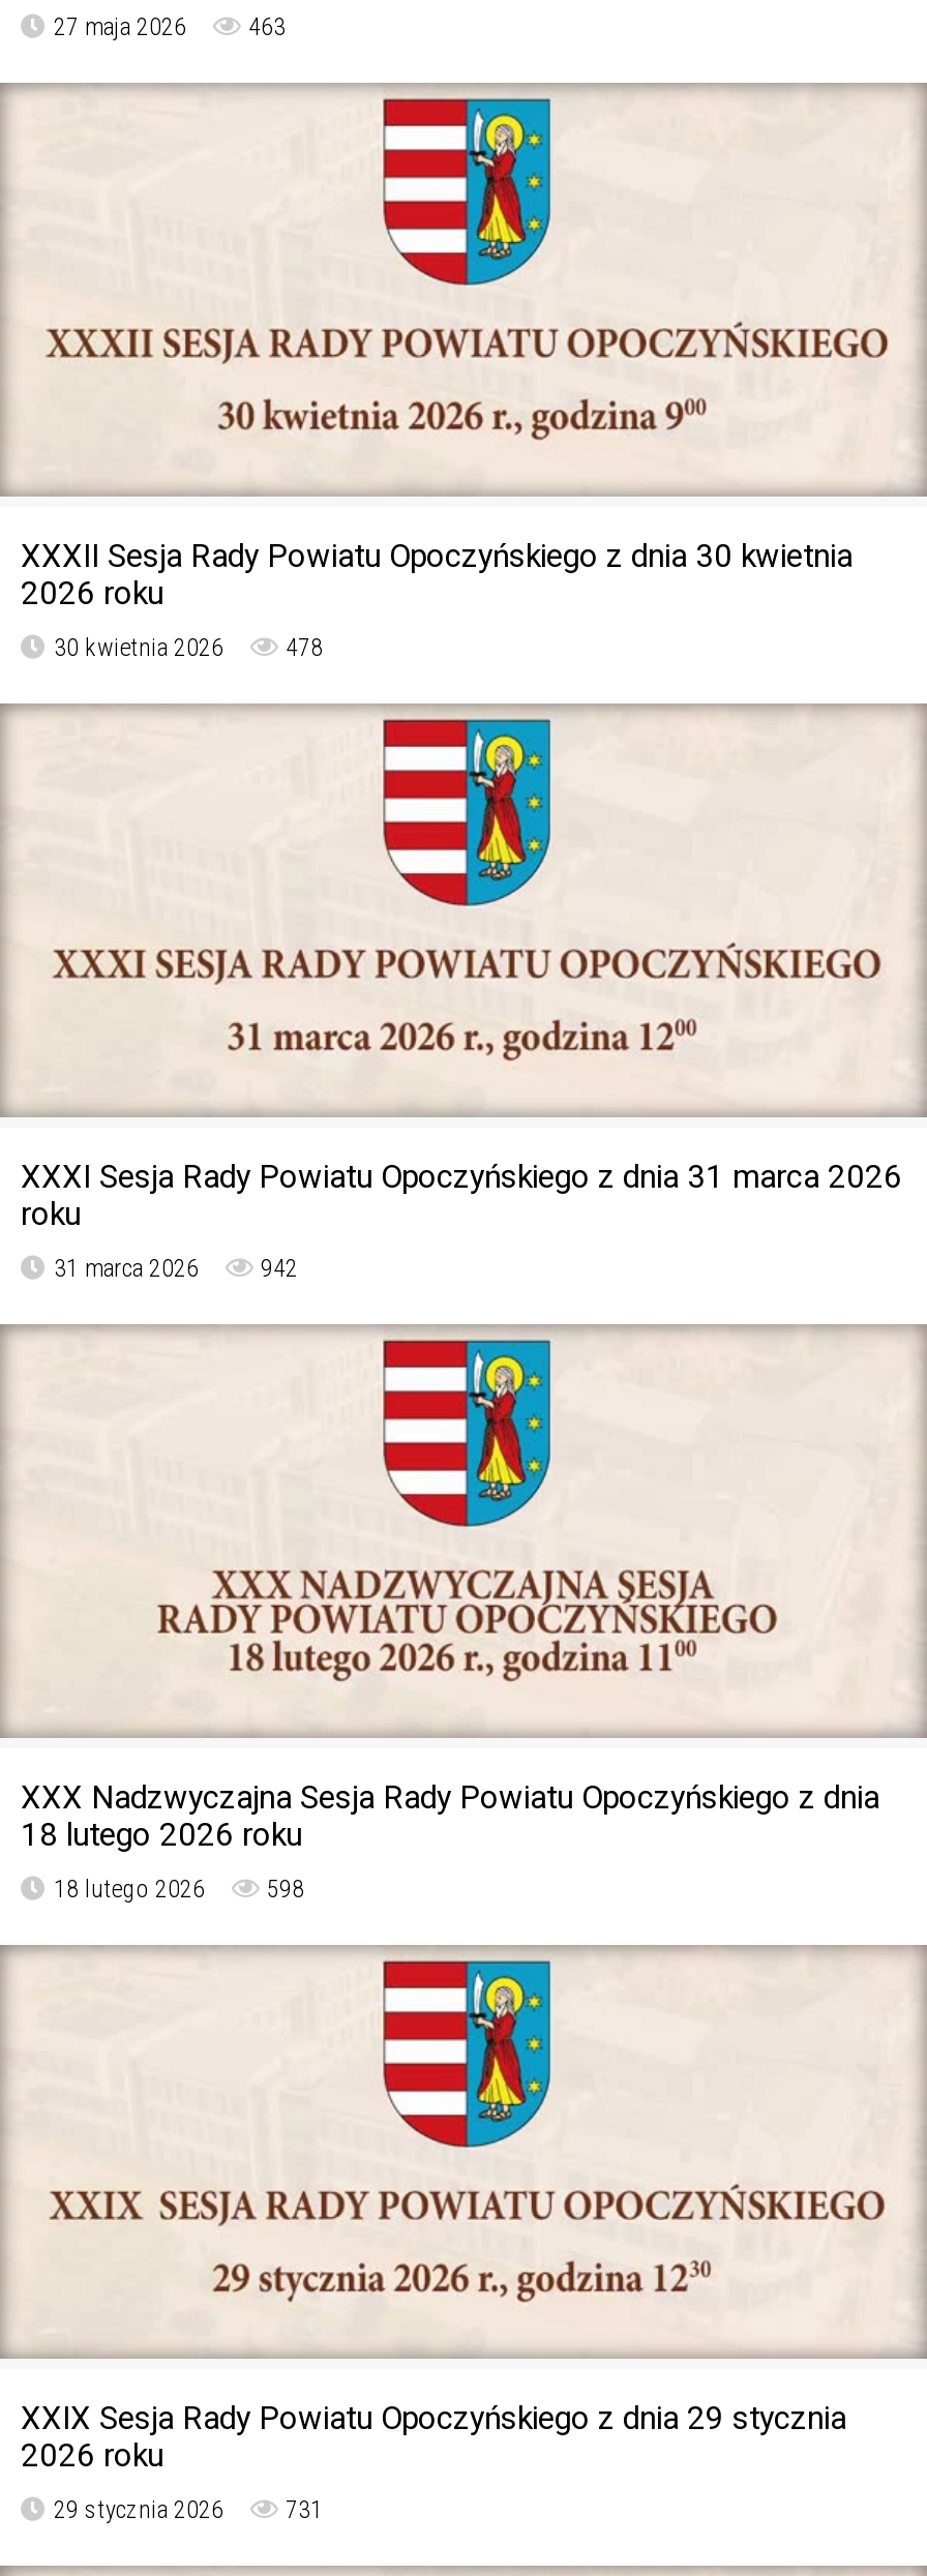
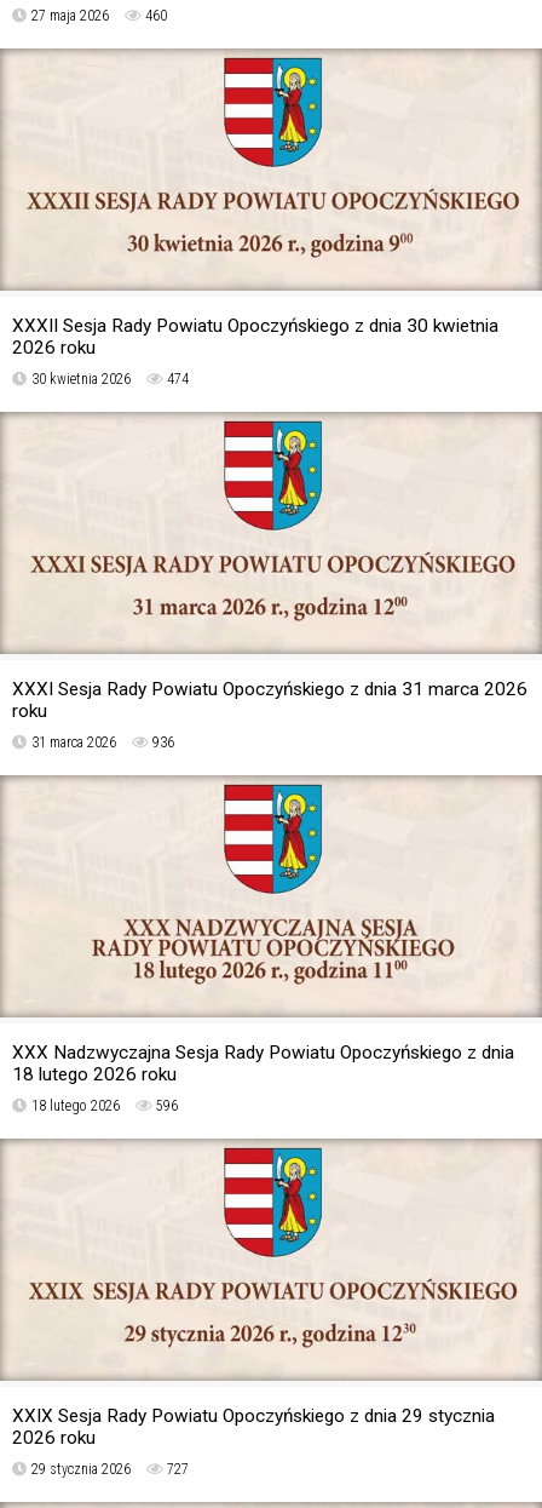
- 27 maja 2026 463
+ 27 maja 2026 460

- 30 kwietnia 2026 478
+ 30 kwietnia 2026 474

- 31 marca 2026 942
+ 31 marca 2026 936

- 18 lutego 2026 598
+ 18 lutego 2026 596

- 29 stycznia 2026 731
+ 29 stycznia 2026 727
